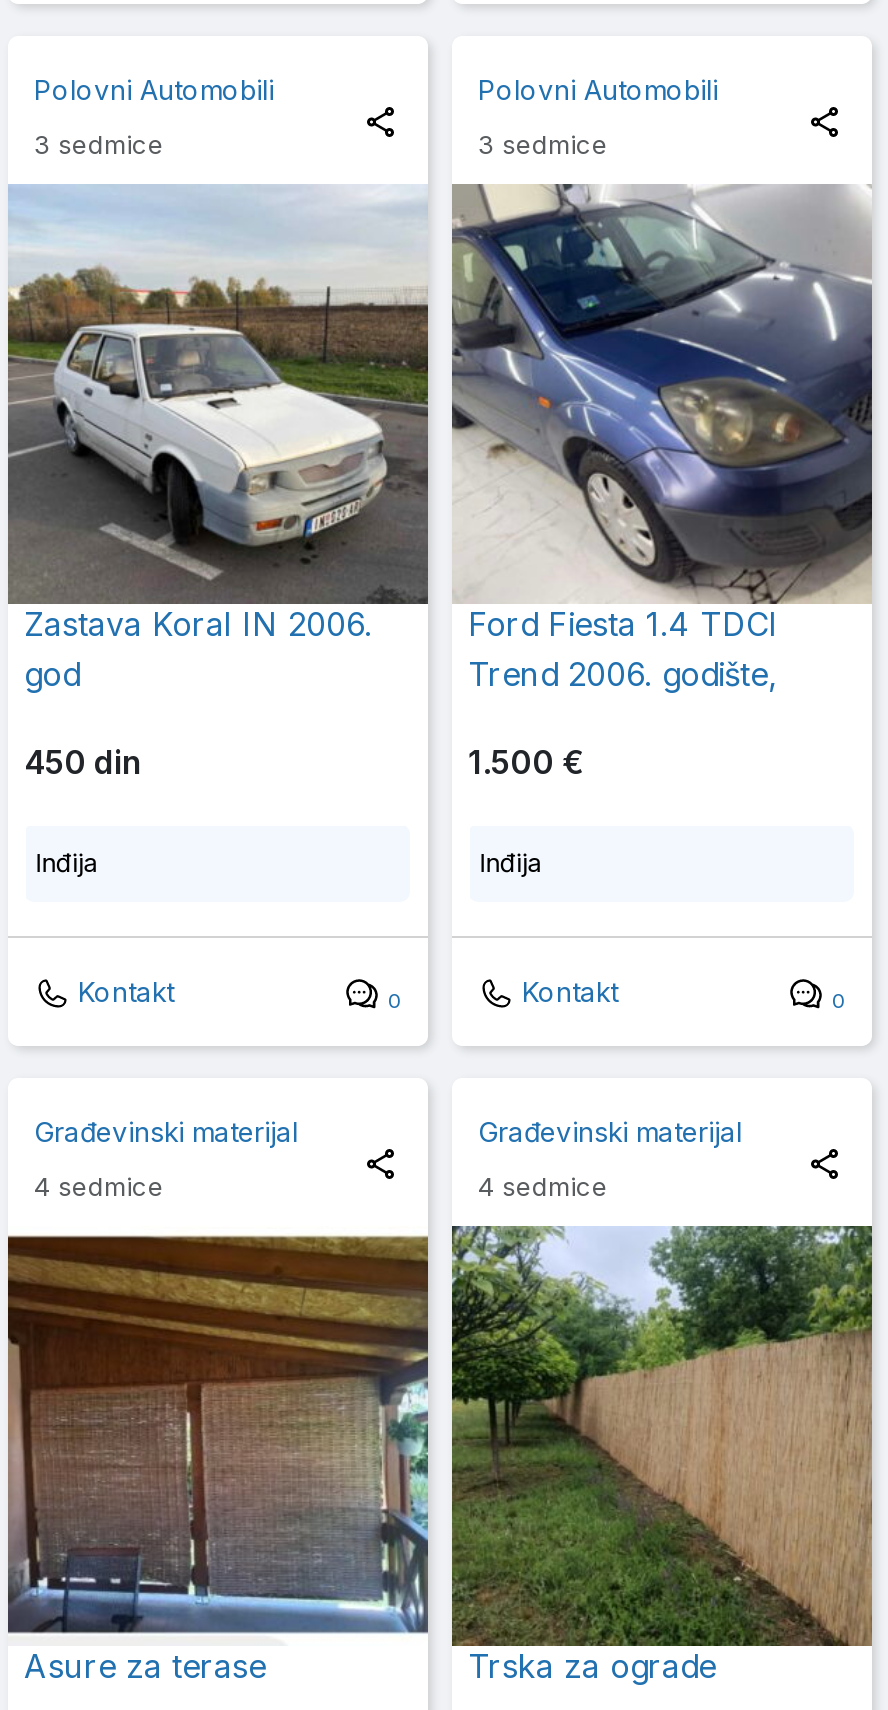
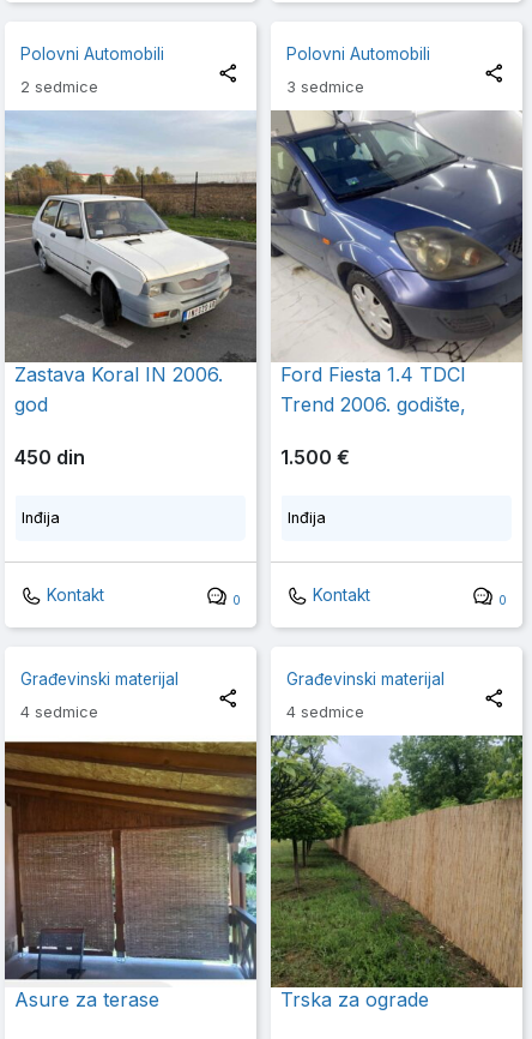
- 3 sedmice
+ 2 sedmice
